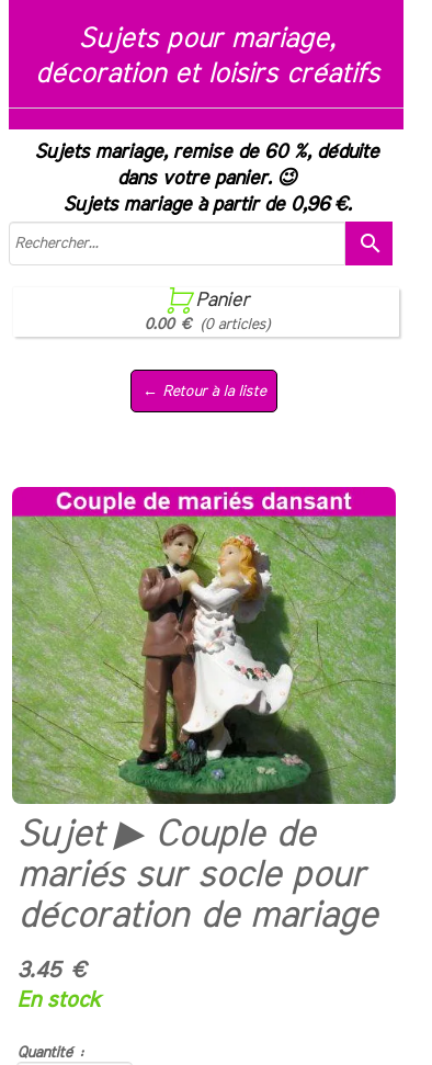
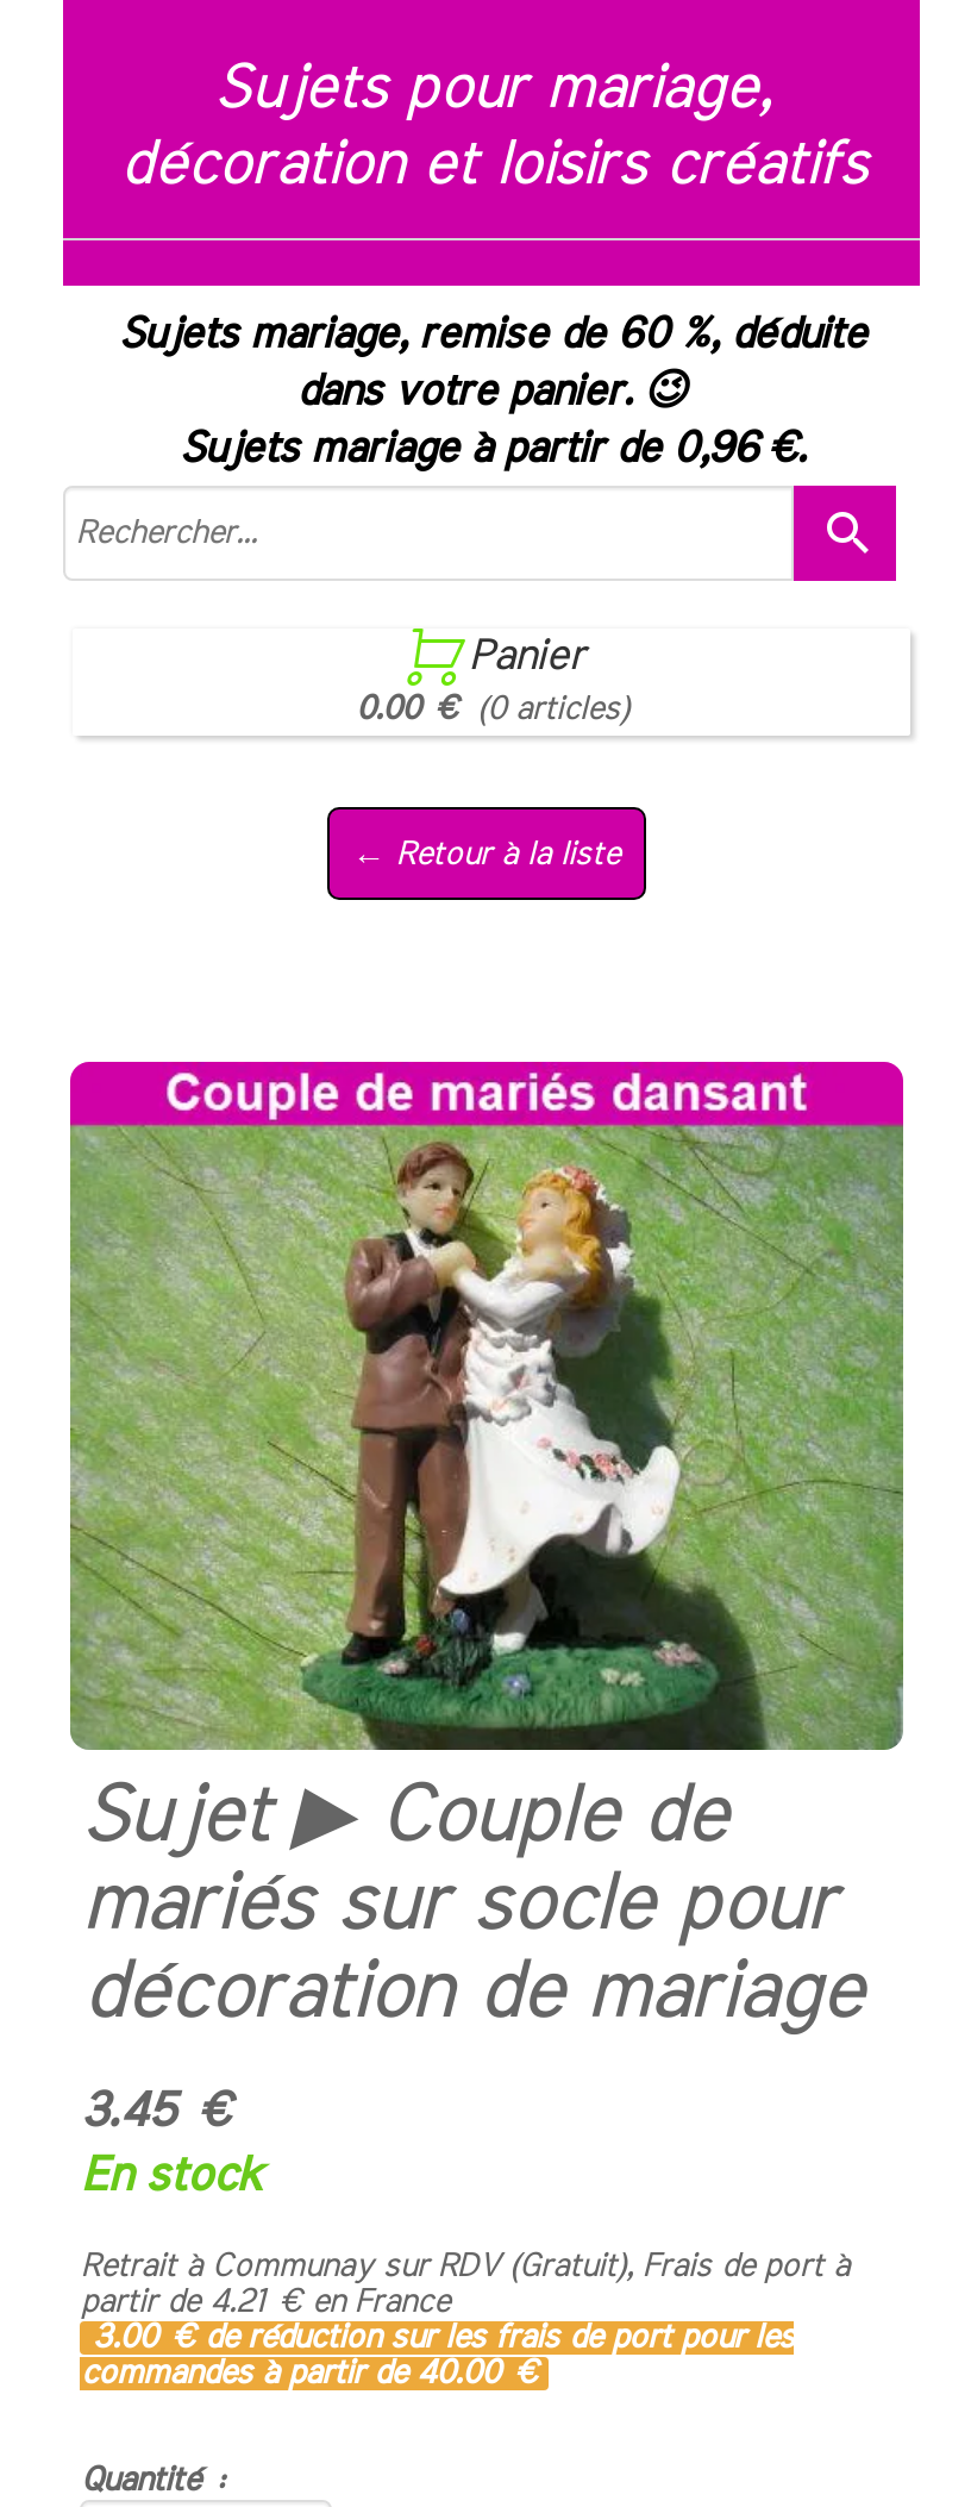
+ Retrait à Communay sur RDV (Gratuit), Frais de port à
+ partir de 4.21 €en France
+ 3.00 €de réduction sur les frais de port pour les
+ commandes à partir de40.00 €
